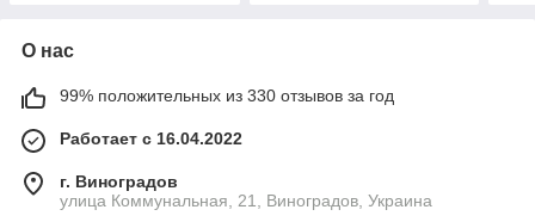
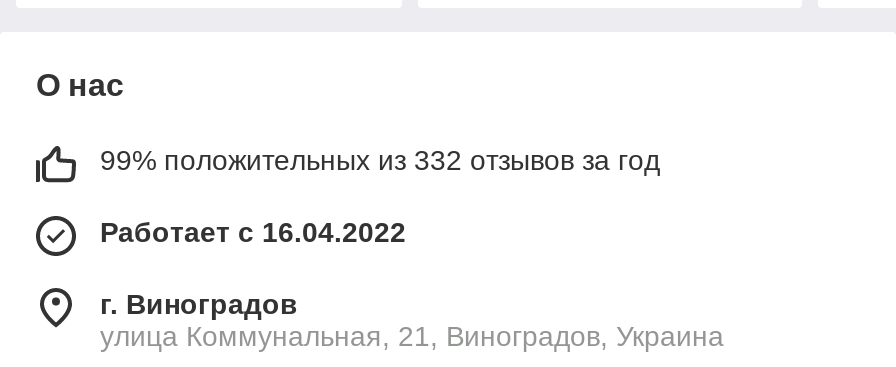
- 99% положительных из 330 отзывов за год
+ 99% положительных из 332 отзывов за год
